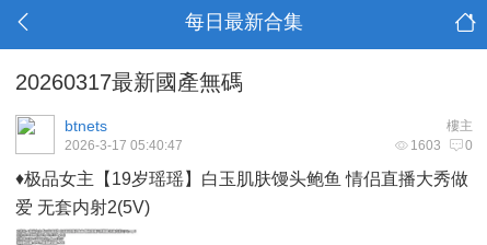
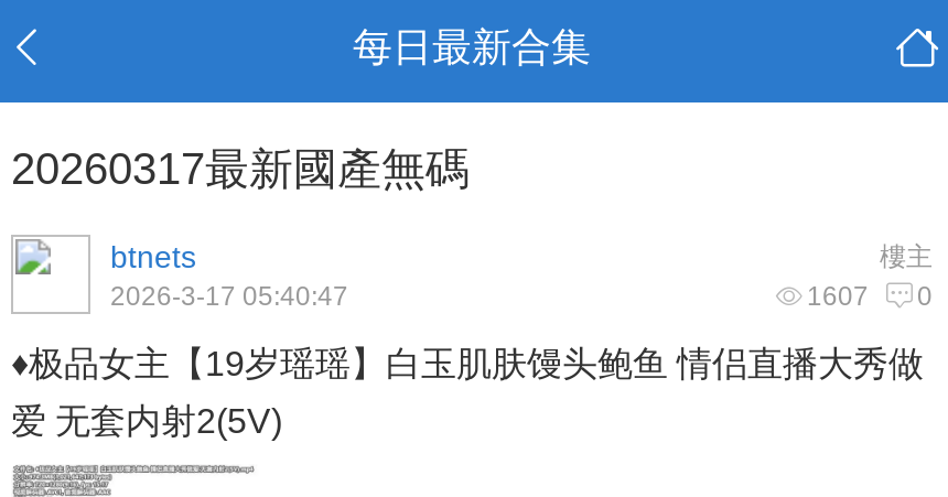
- 1603 0
+ 1607 0
